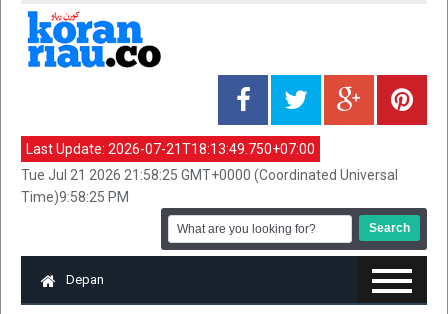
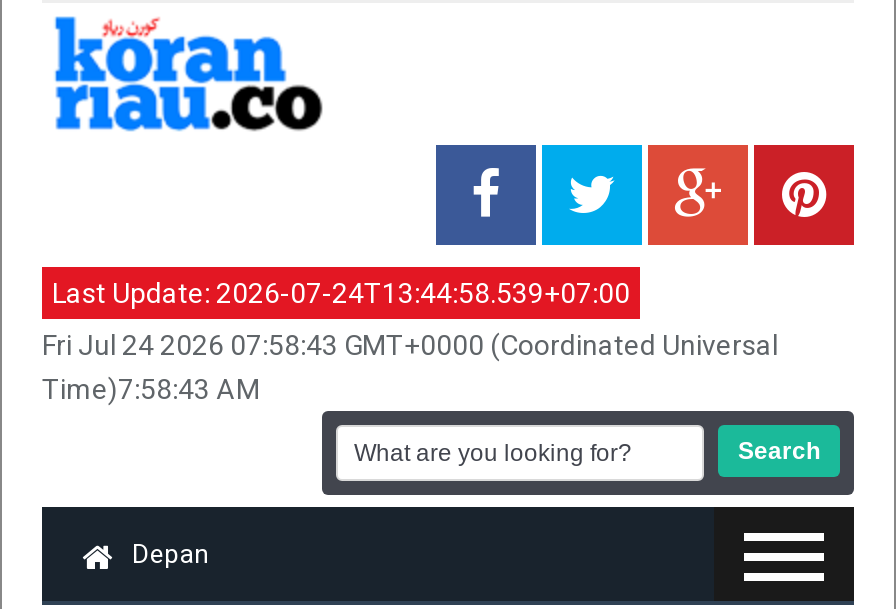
- Last Update: 2026-07-21T18:13:49.750+07:00
+ Last Update: 2026-07-24T13:44:58.539+07:00

- Tue Jul 21 2026 21:58:25 GMT+0000 (Coordinated Universal
- Time)9:58:25 PM
+ Fri Jul 24 2026 07:58:43 GMT+0000 (Coordinated Universal
+ Time)7:58:43 AM
